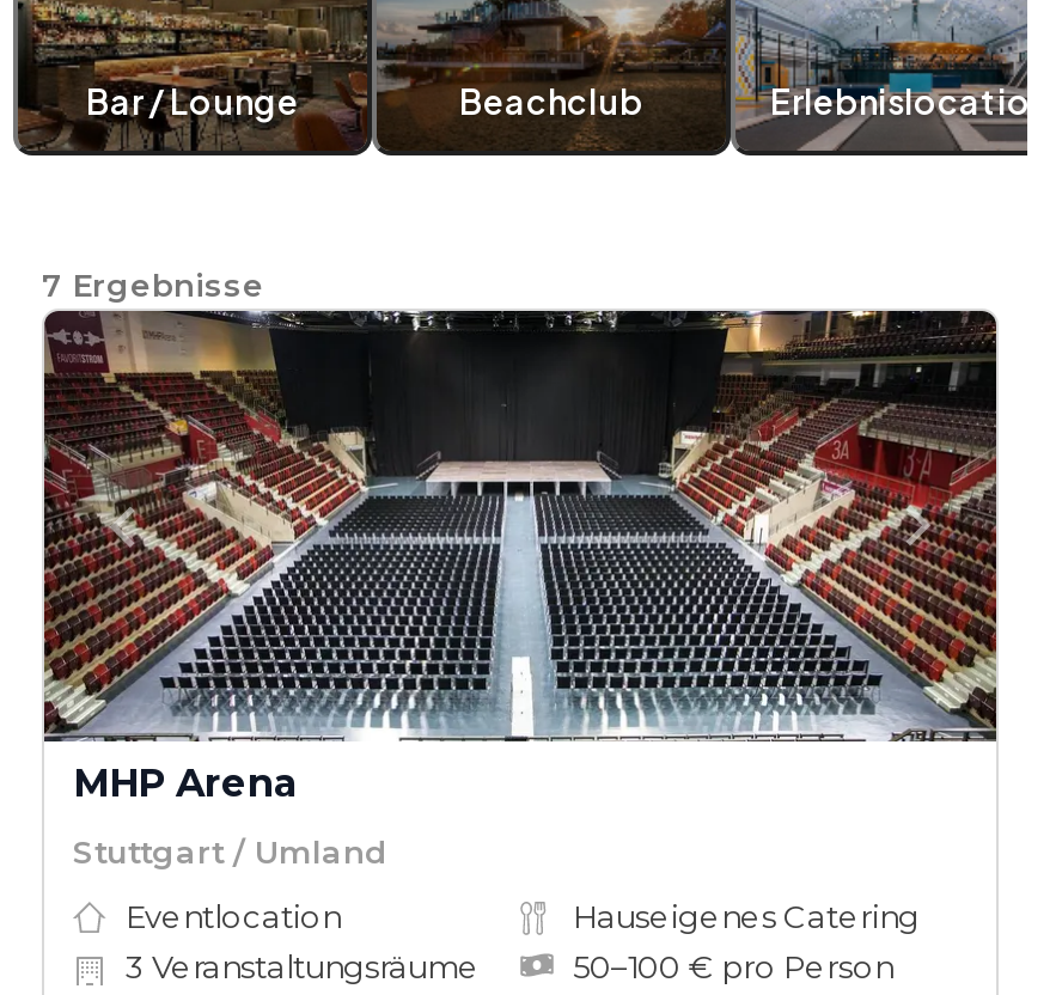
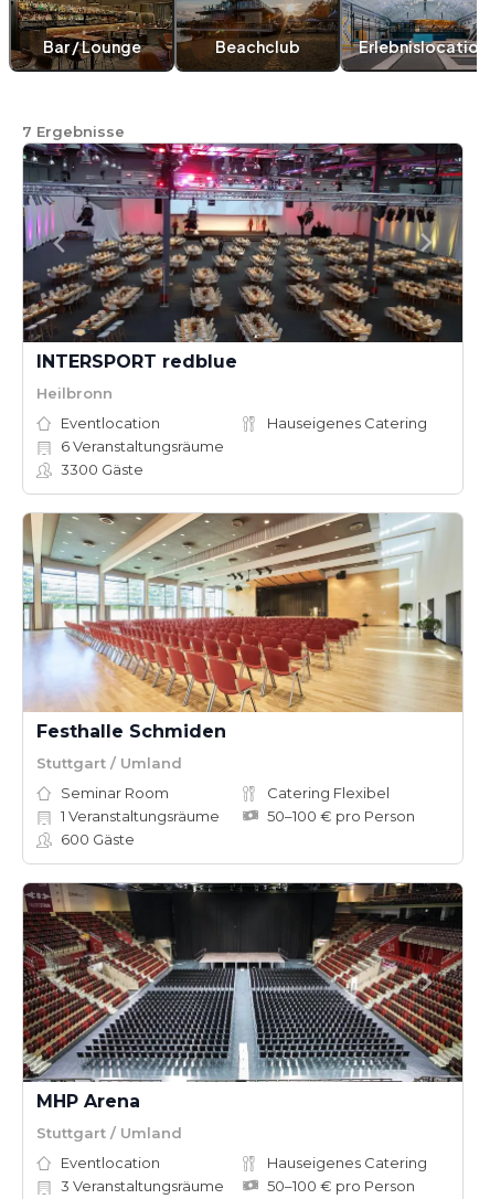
+ [image]
+ INTERSPORT redblue
+ Heilbronn
+ Eventlocation
+ Hauseigenes Catering
+ 6 Veranstaltungsräume
+ 3300 Gäste

+ [image]
+ Festhalle Schmiden
+ Stuttgart / Umland
+ Seminar Room
+ Catering Flexibel
+ 1 Veranstaltungsräume
+ 50–100 € pro Person
+ 600 Gäste
